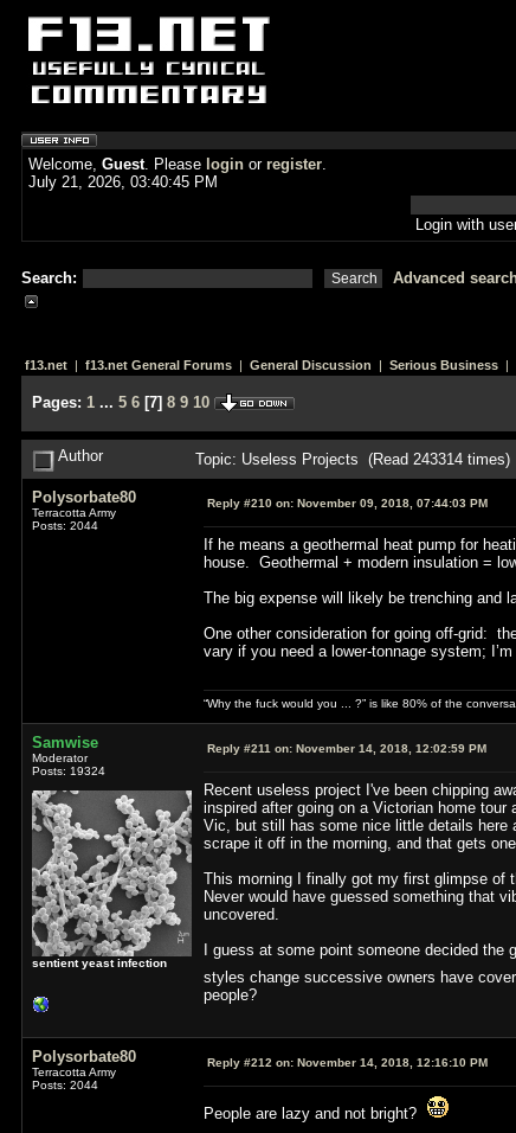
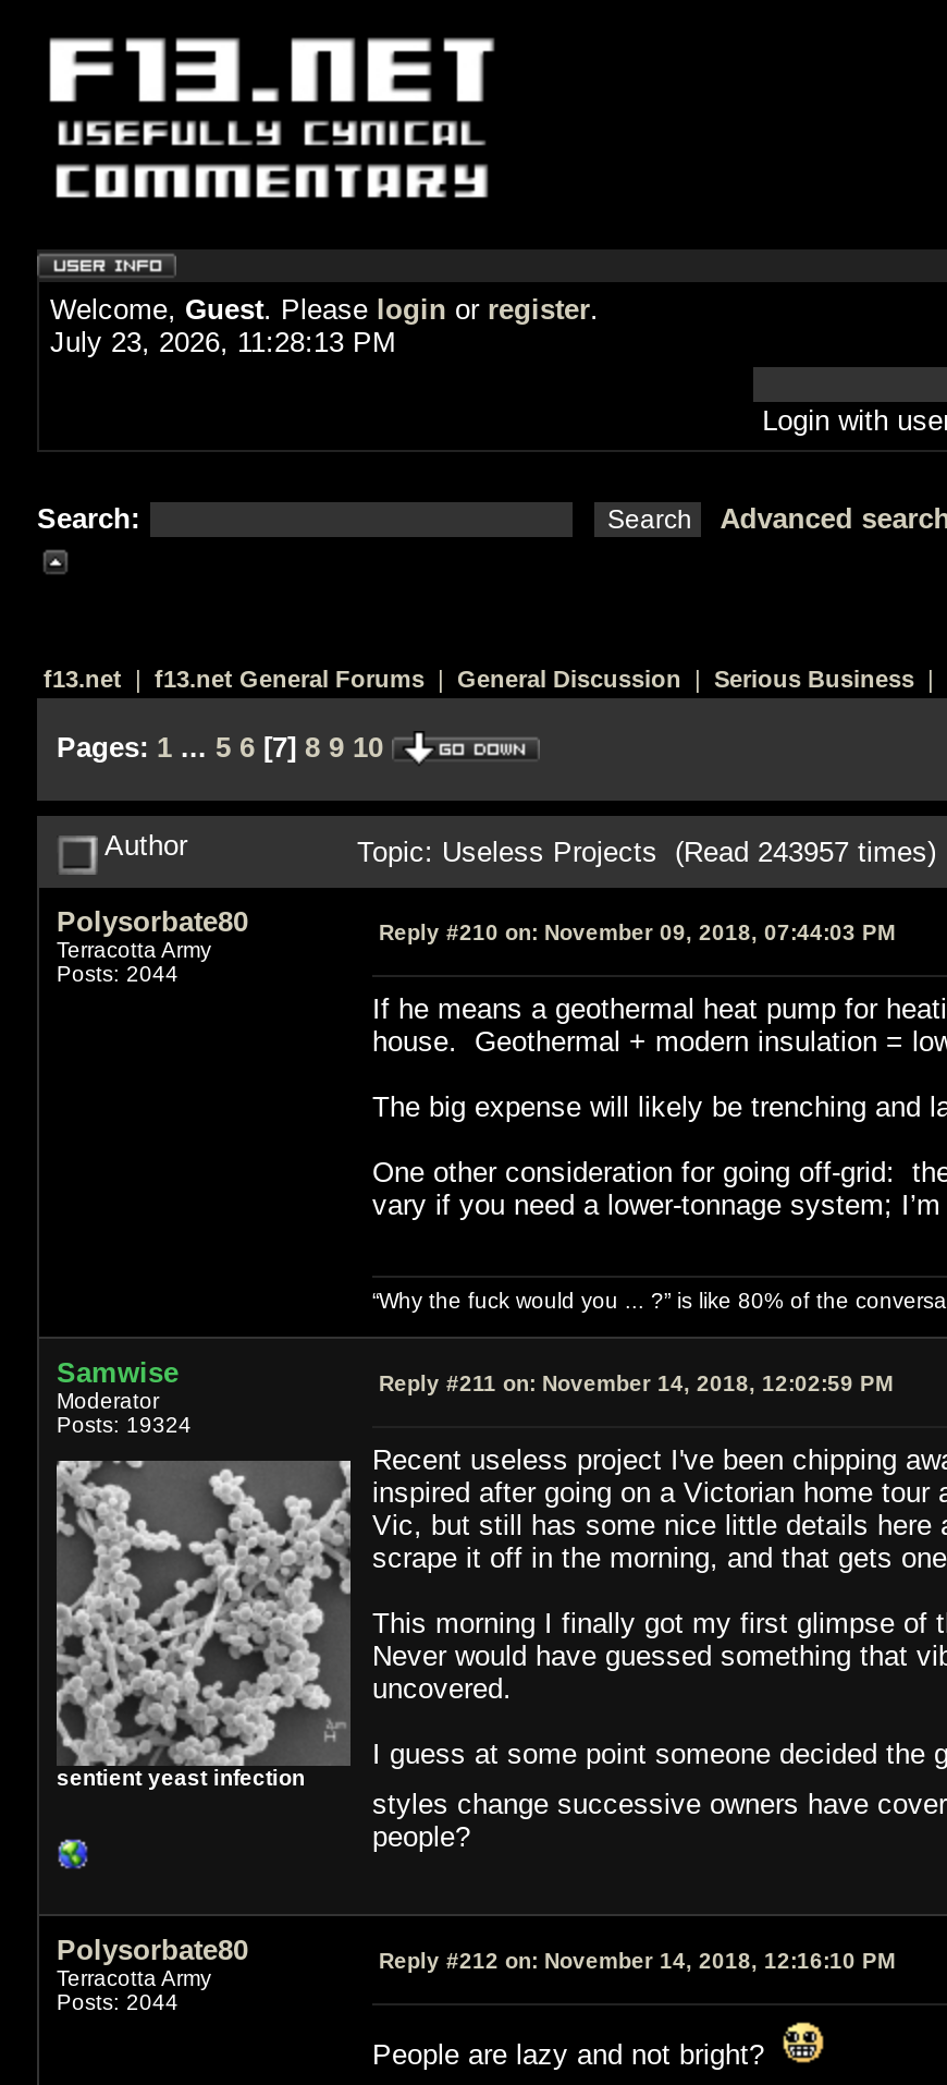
- July 21, 2026, 03:40:45 PM
+ July 23, 2026, 11:28:13 PM

- Topic: Useless Projects (Read 243314 times)
+ Topic: Useless Projects (Read 243957 times)
